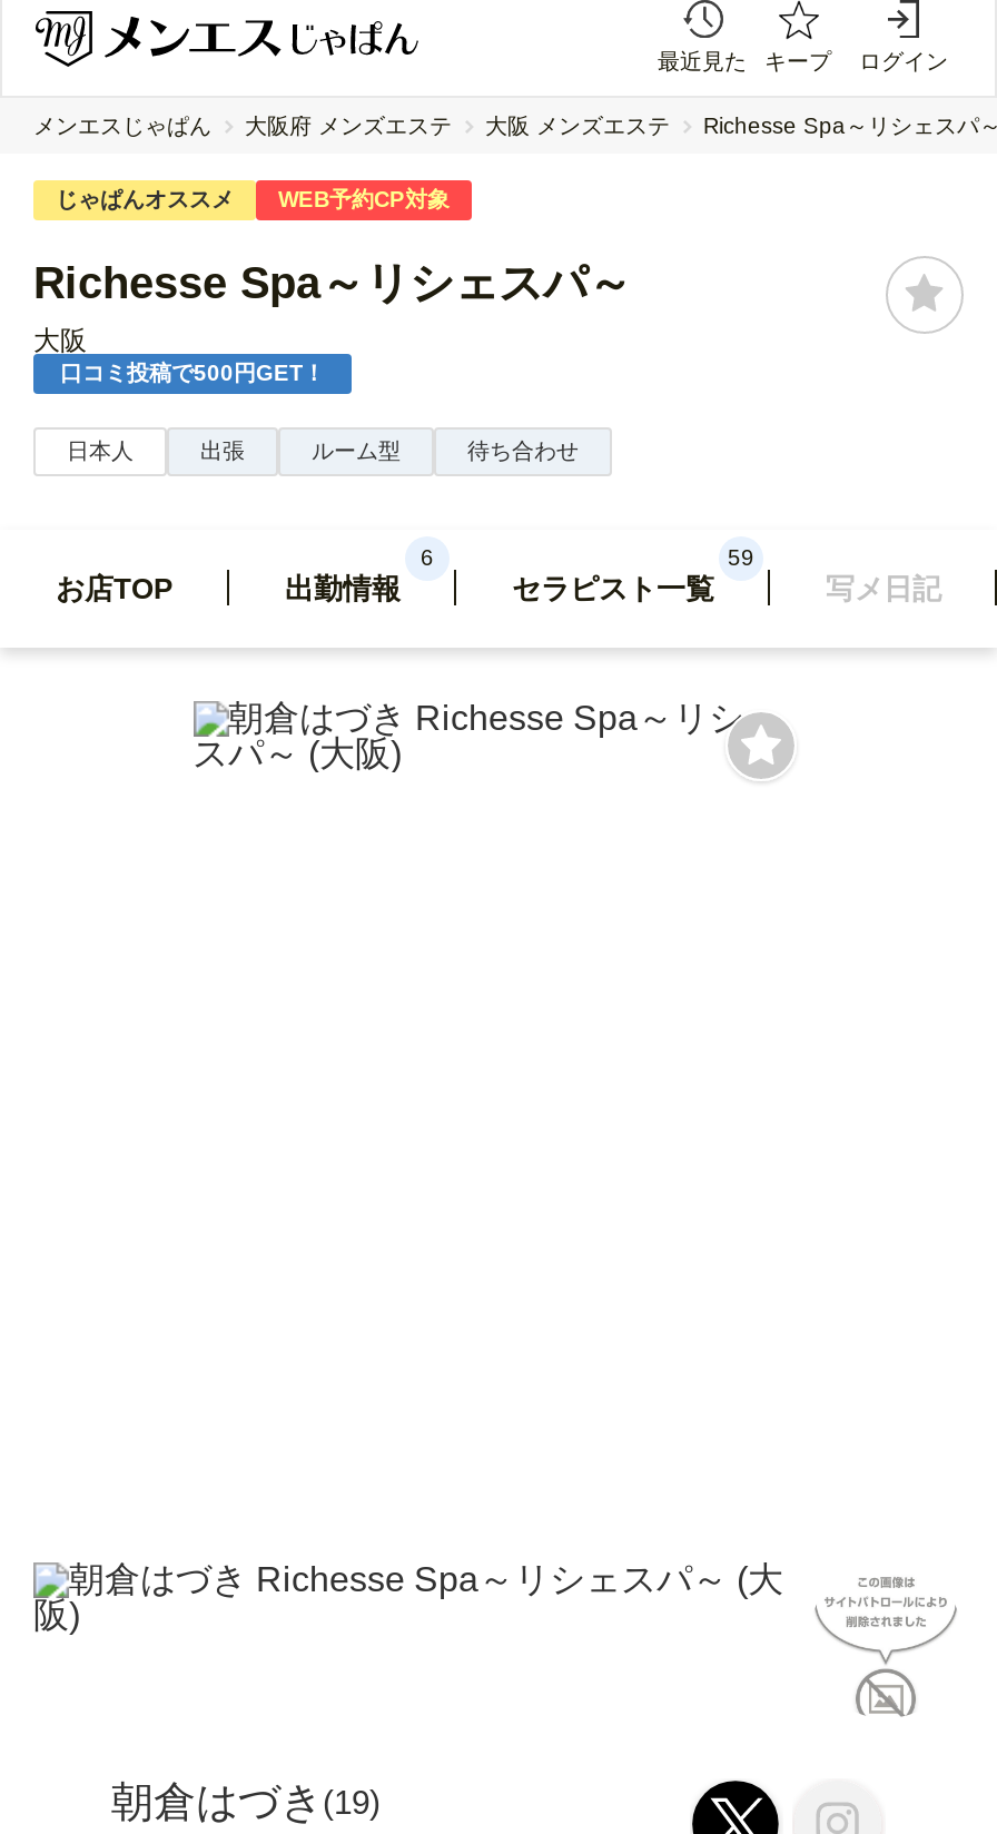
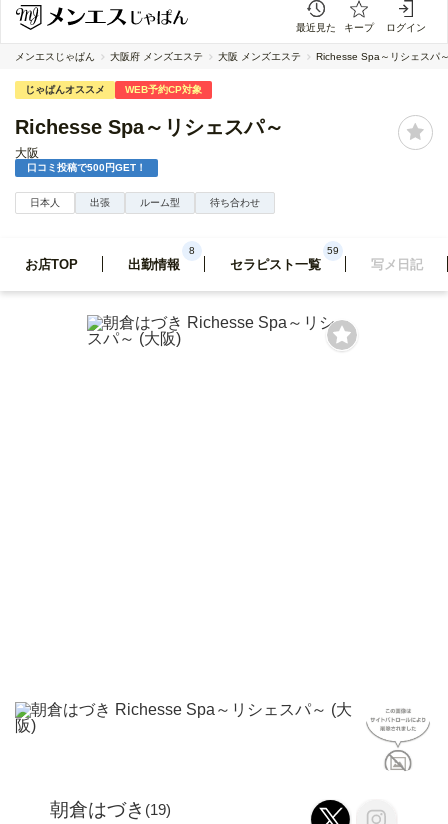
- 6
+ 8
